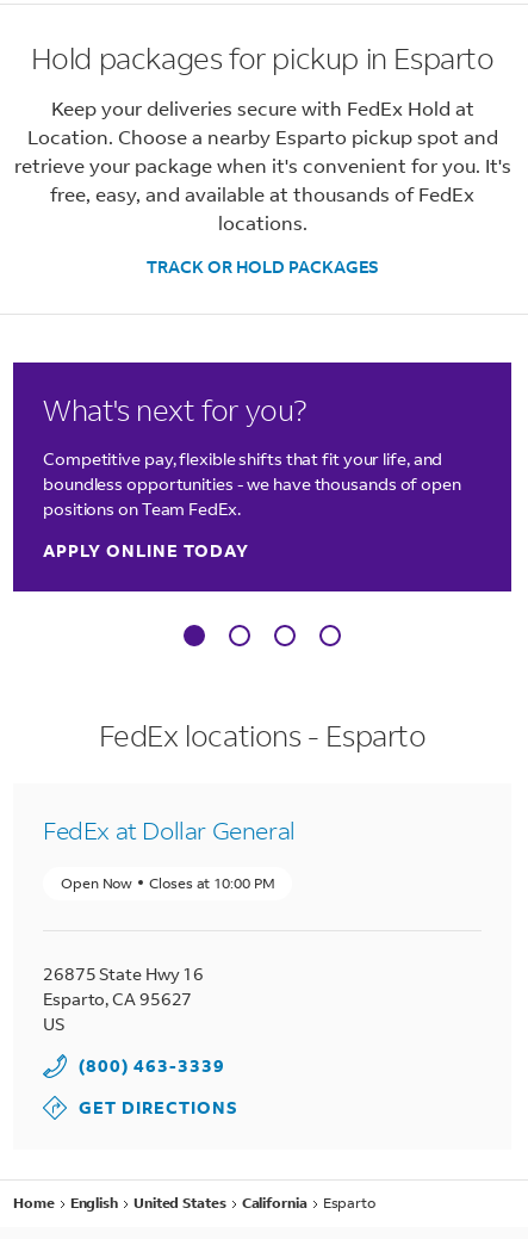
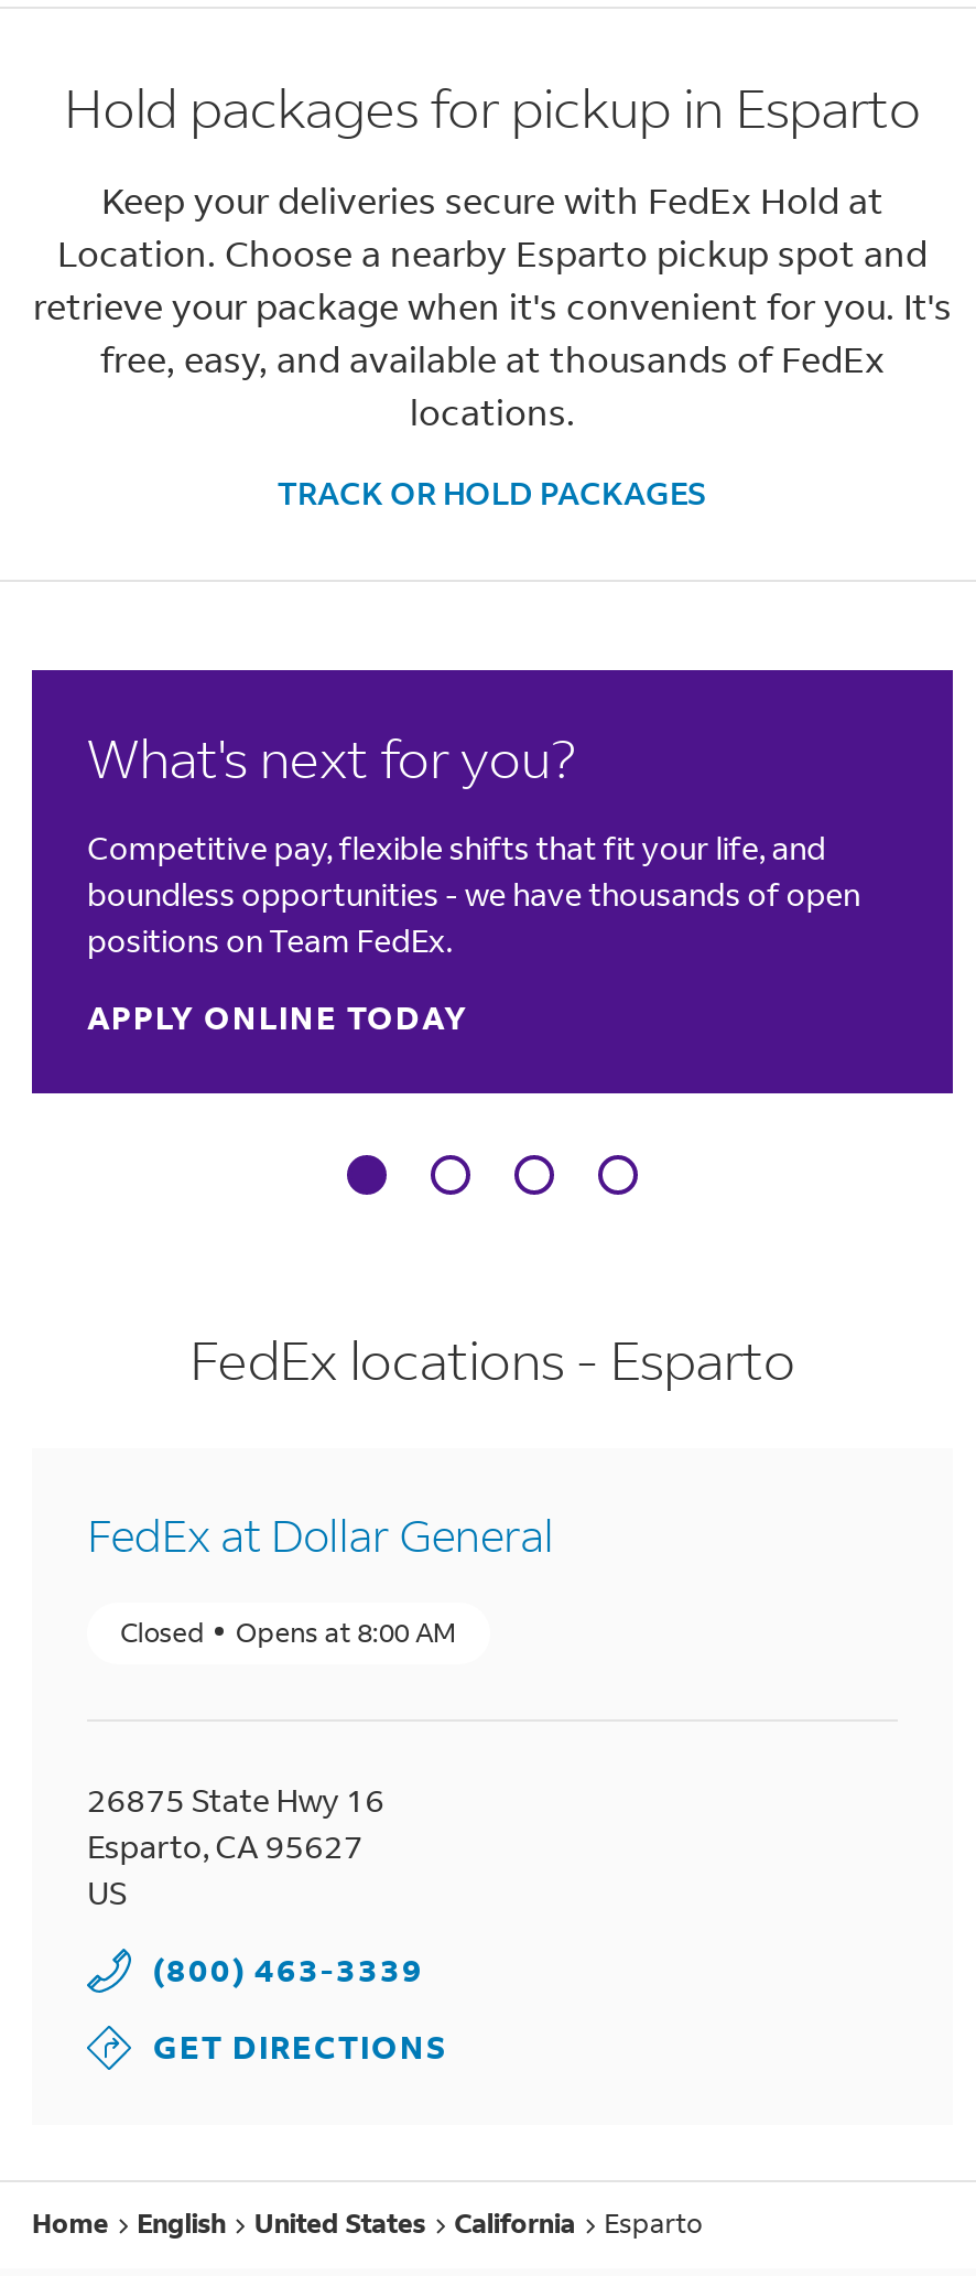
- Open Now
- Closes at 10:00 PM
+ Closed
+ Opens at 8:00 AM
